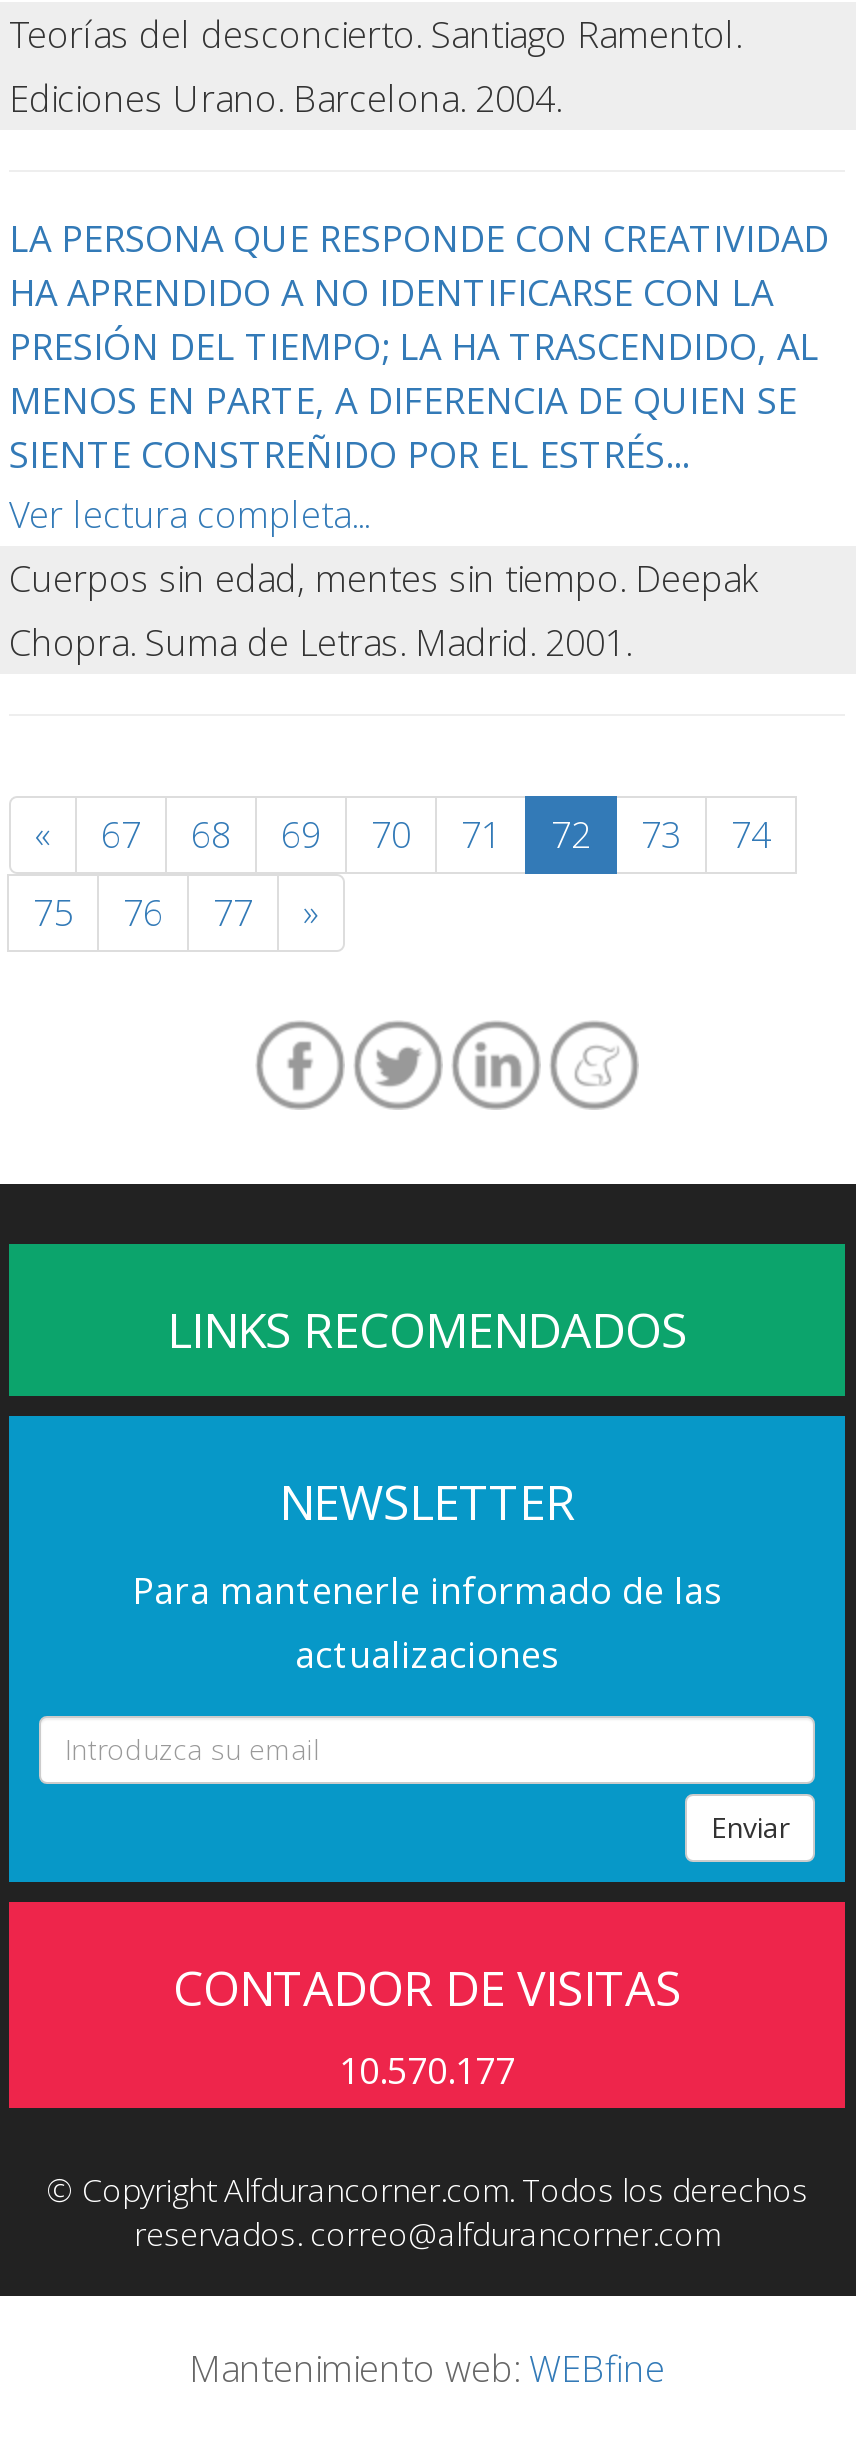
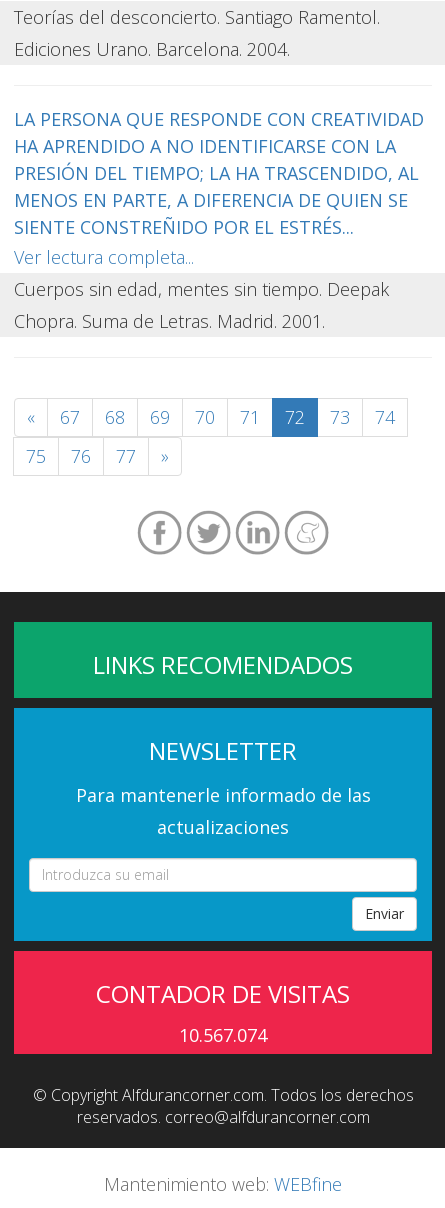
- 10.570.177
+ 10.567.074
